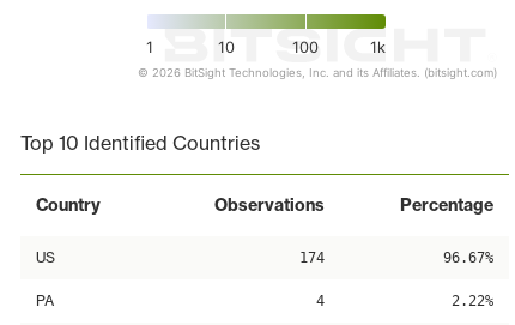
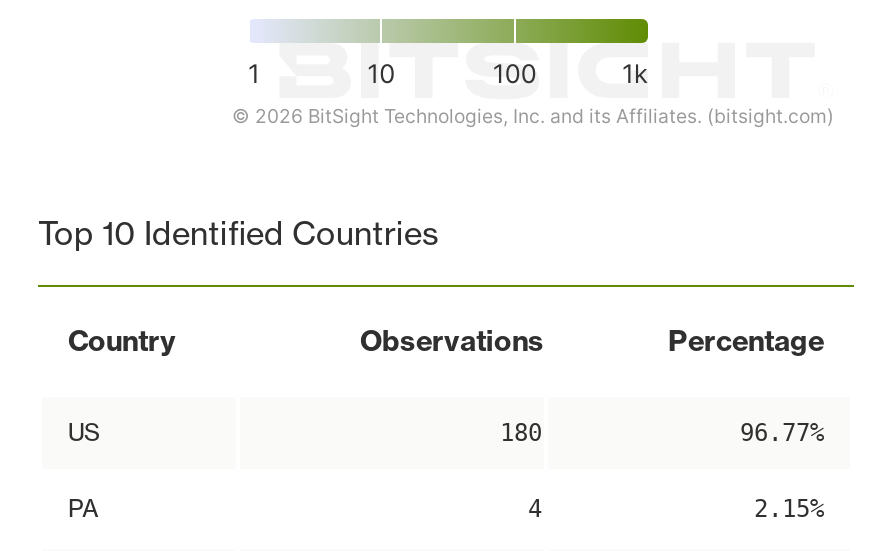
- 174
+ 180

- 96.67%
+ 96.77%

- 2.22%
+ 2.15%
